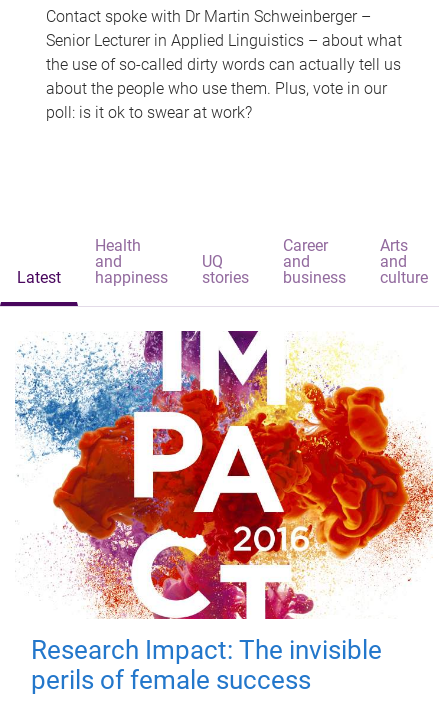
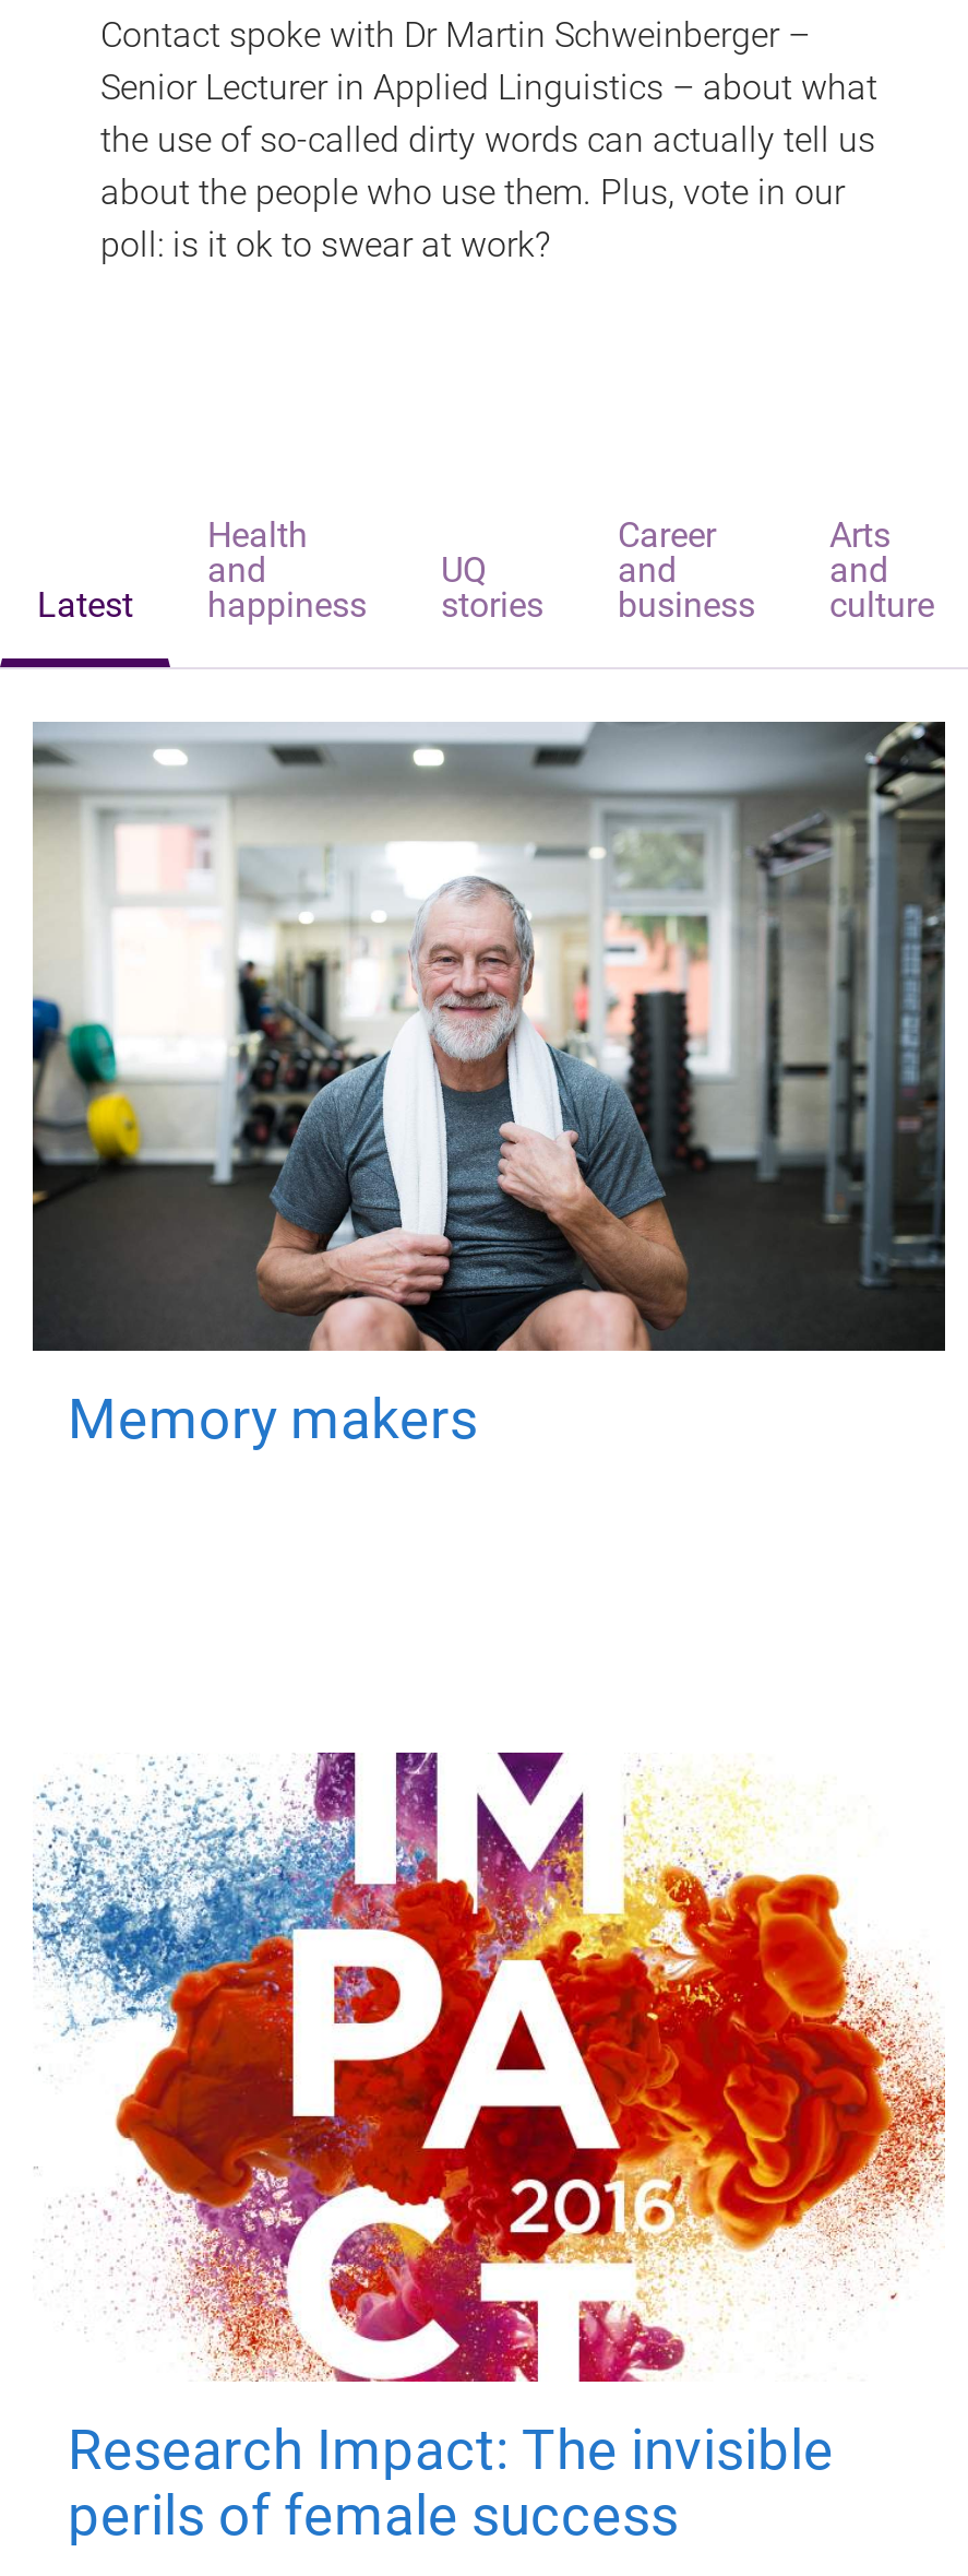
+ [image]
+ Memory makers
